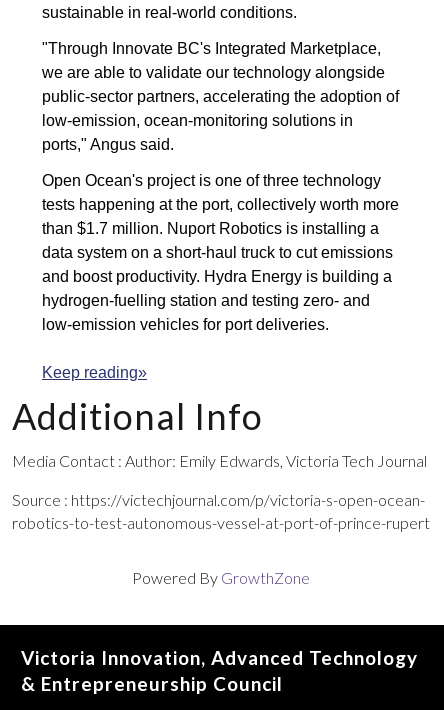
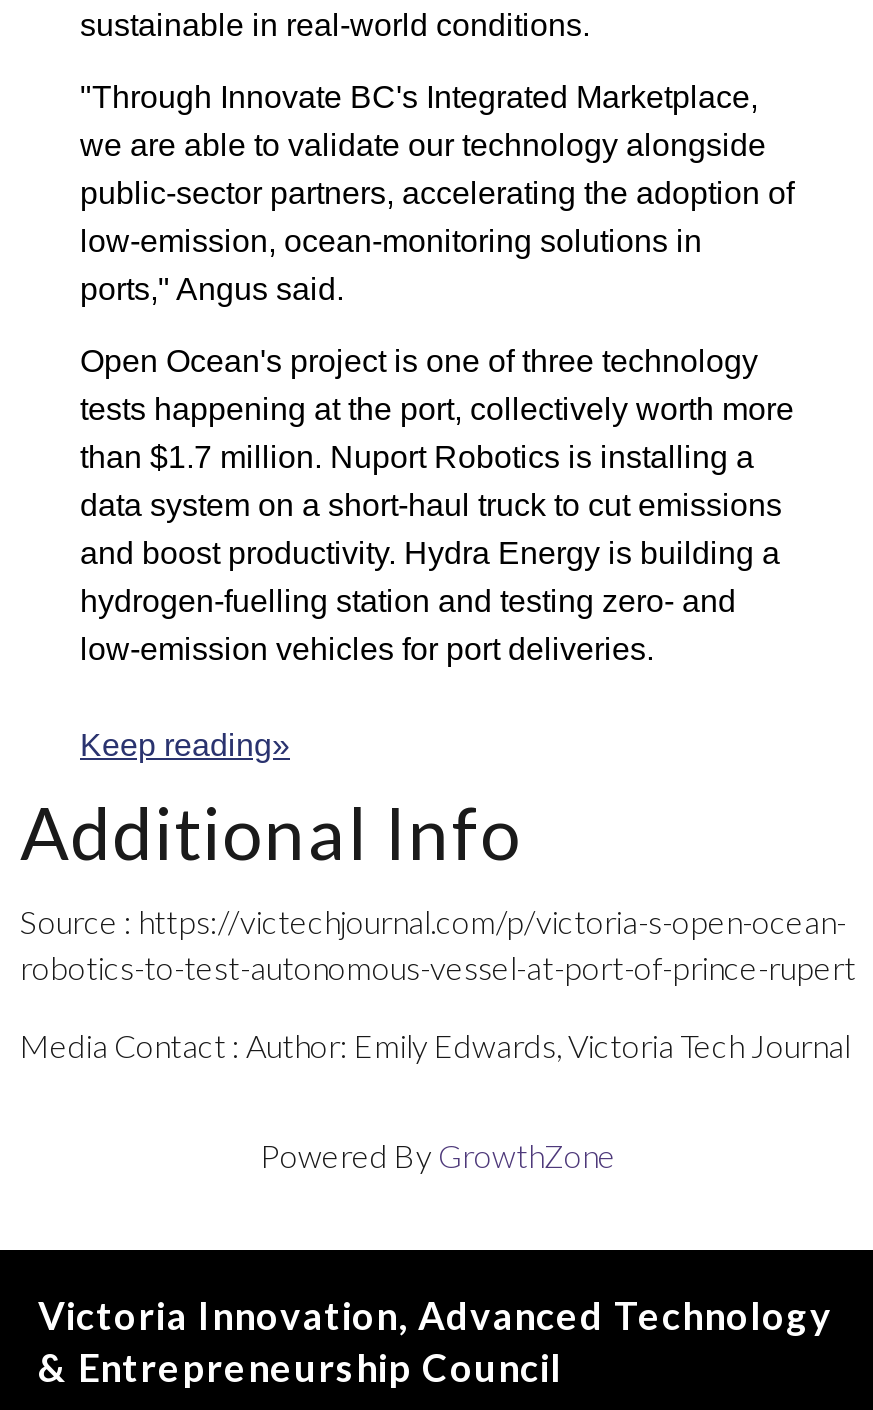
moved down: Media Contact : Author: Emily Edwards, Victoria Tech Journal

moved up: Source : https://victechjournal.com/p/victoria-s-open-ocean- | robotics-to-test-autonomous-vessel-at-port-of-prince-rupert
